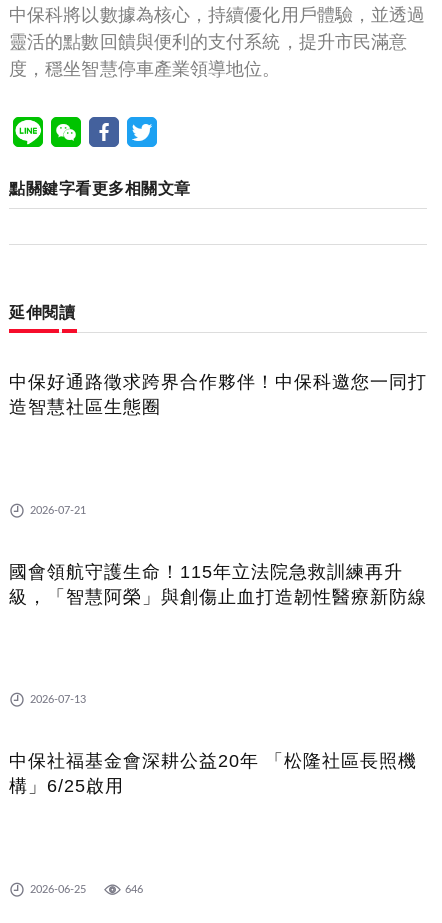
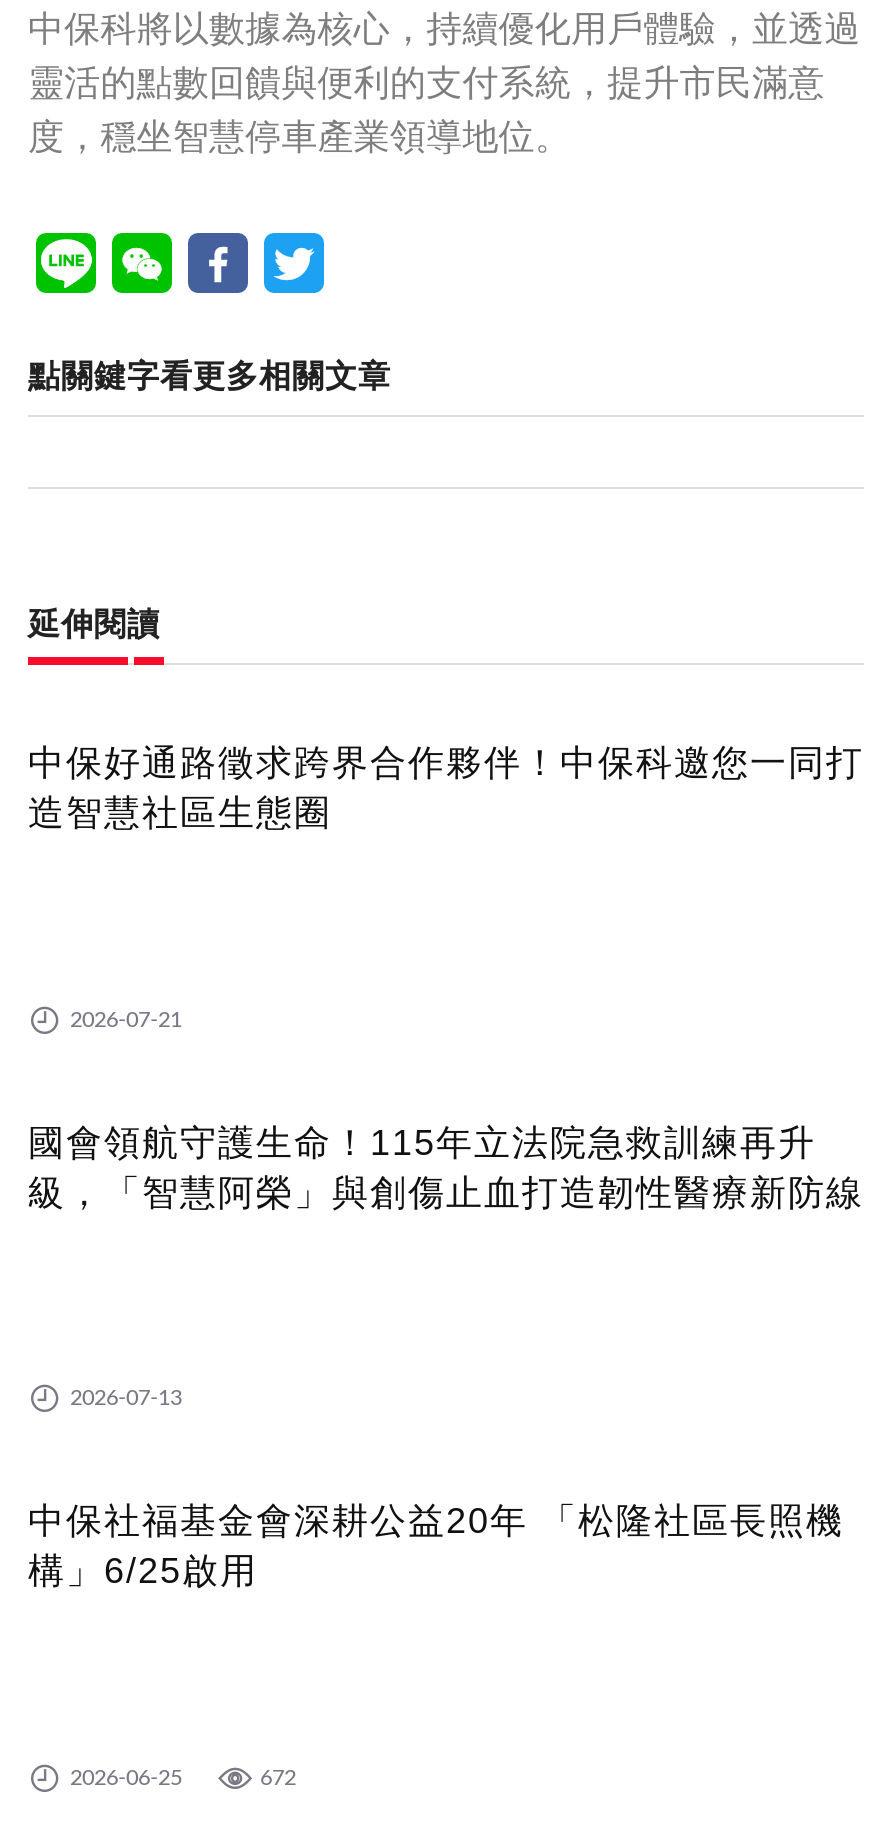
- 646
+ 672
